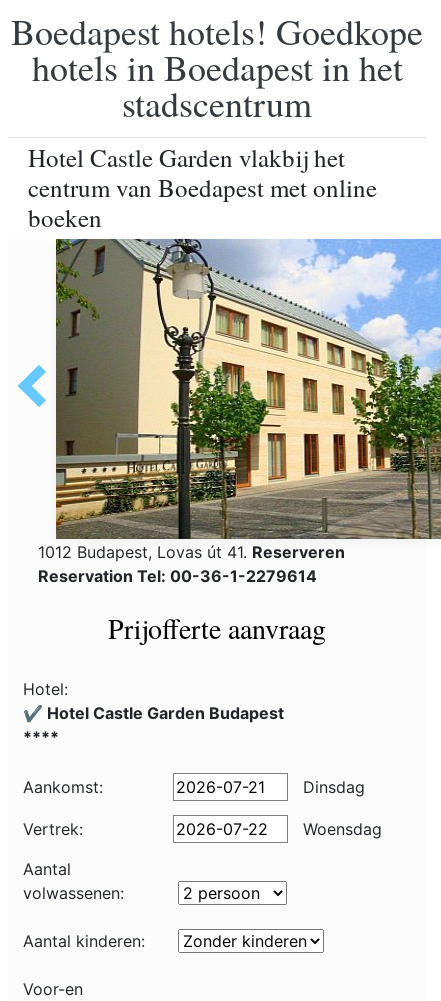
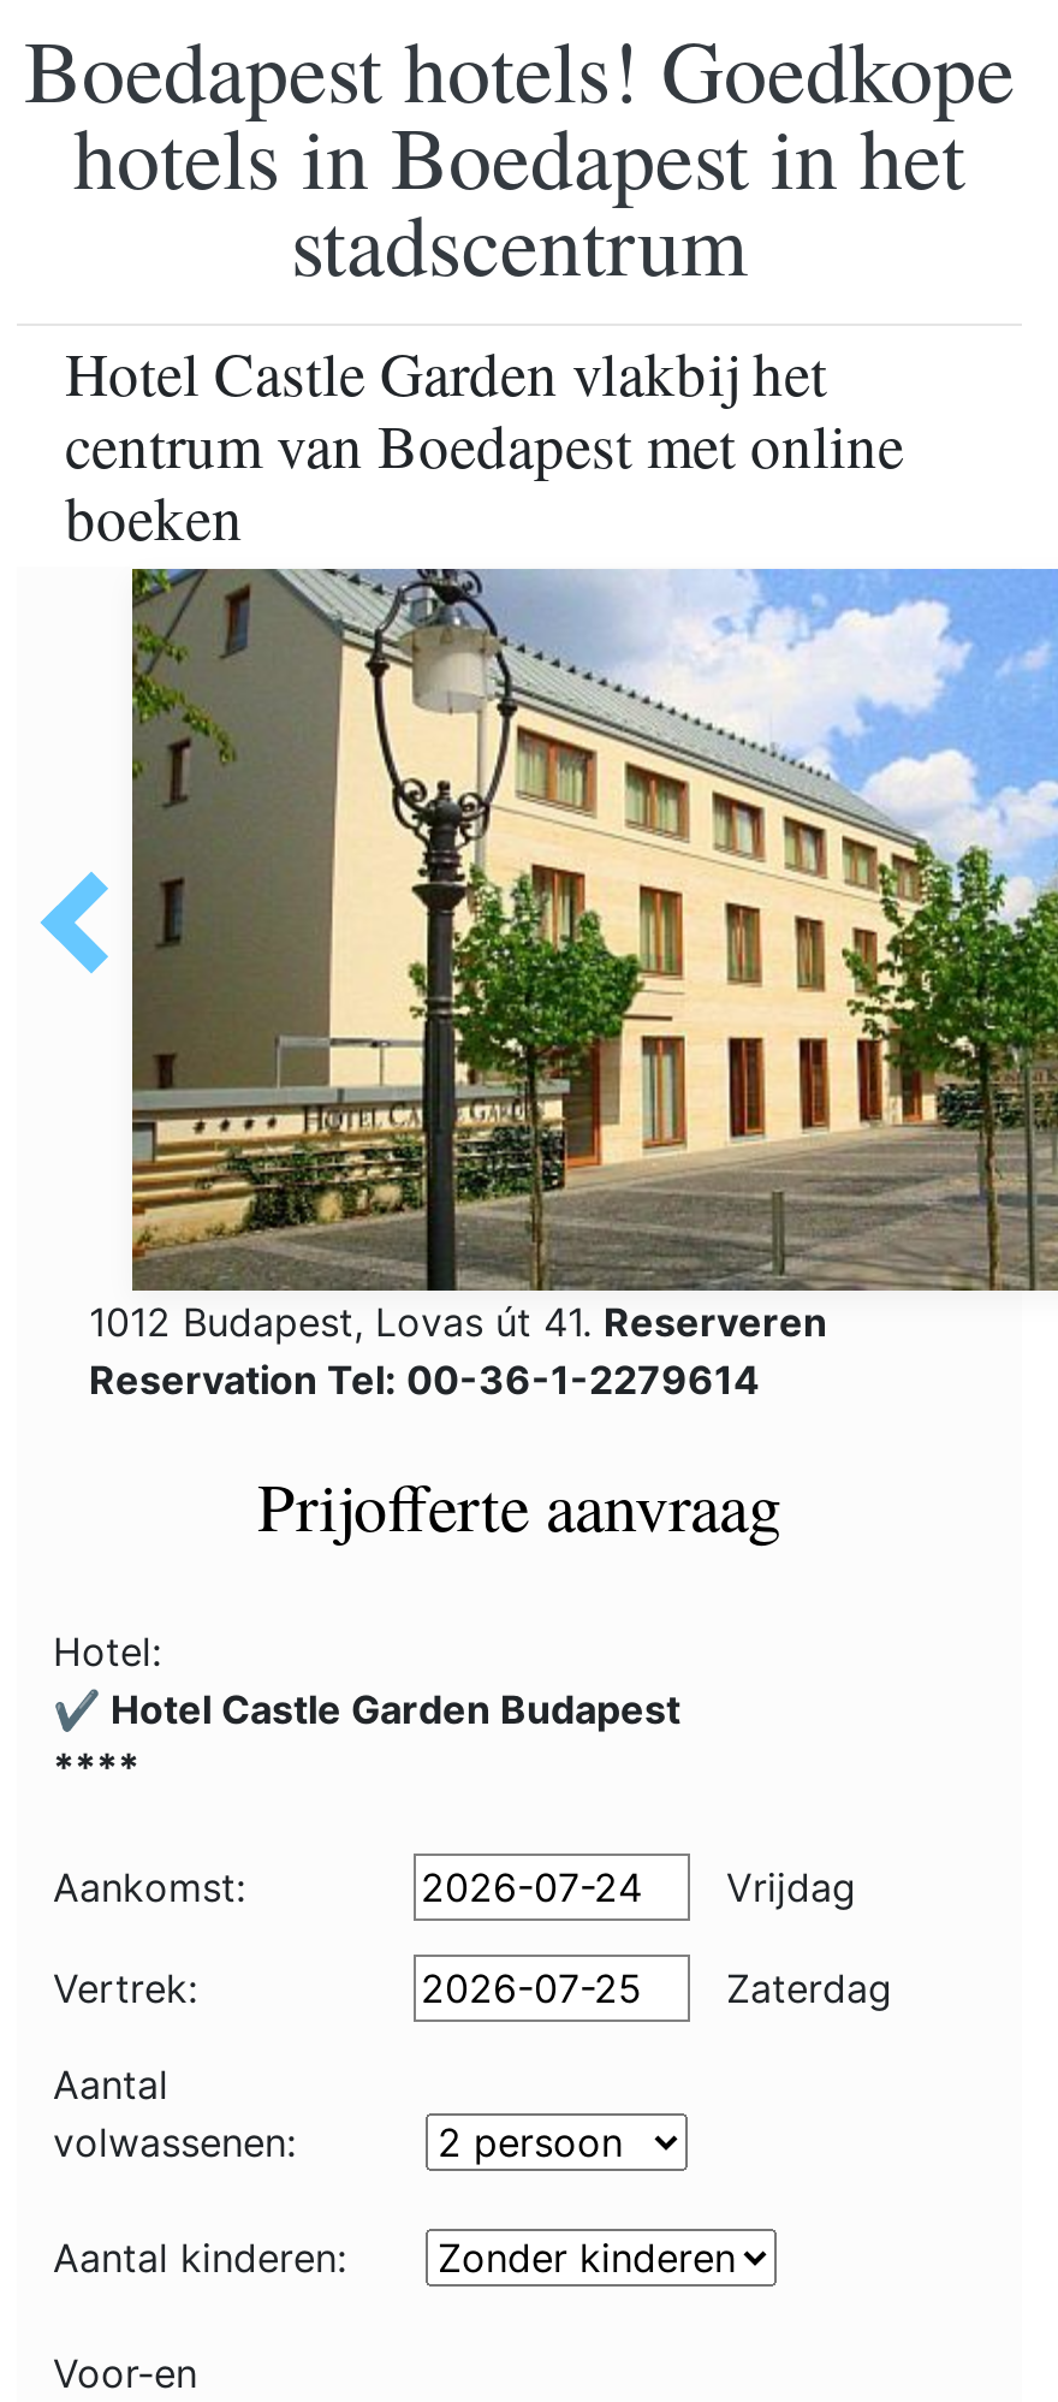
- Dinsdag
+ Vrijdag

- Woensdag
+ Zaterdag
